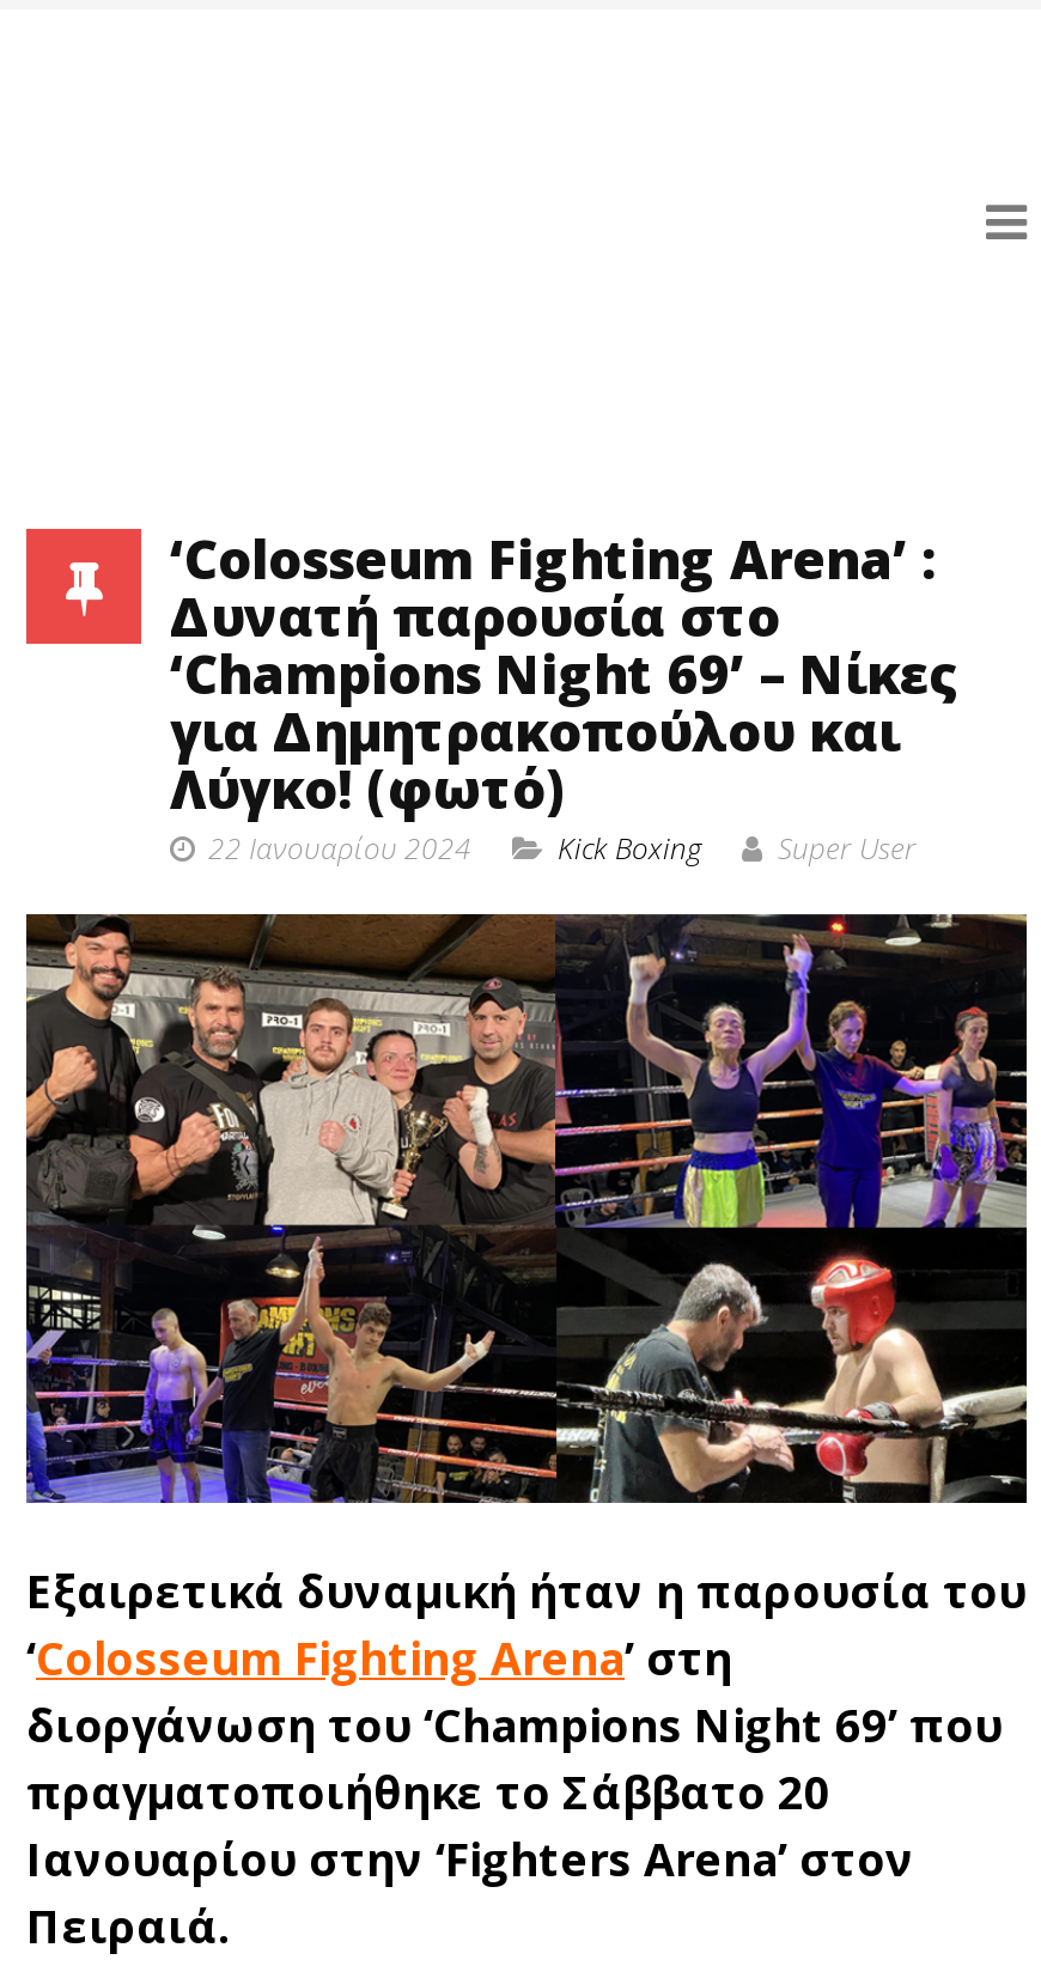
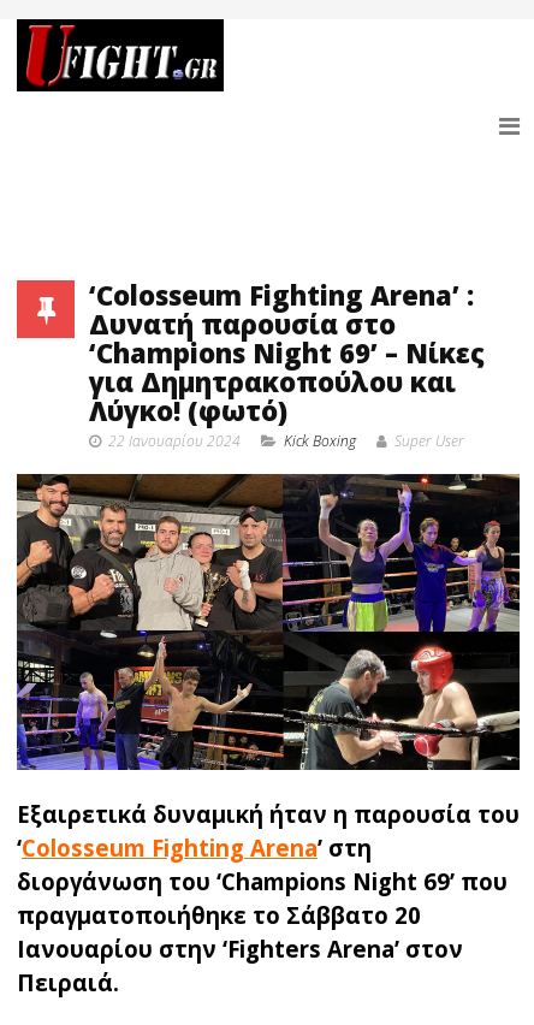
+ [image]
